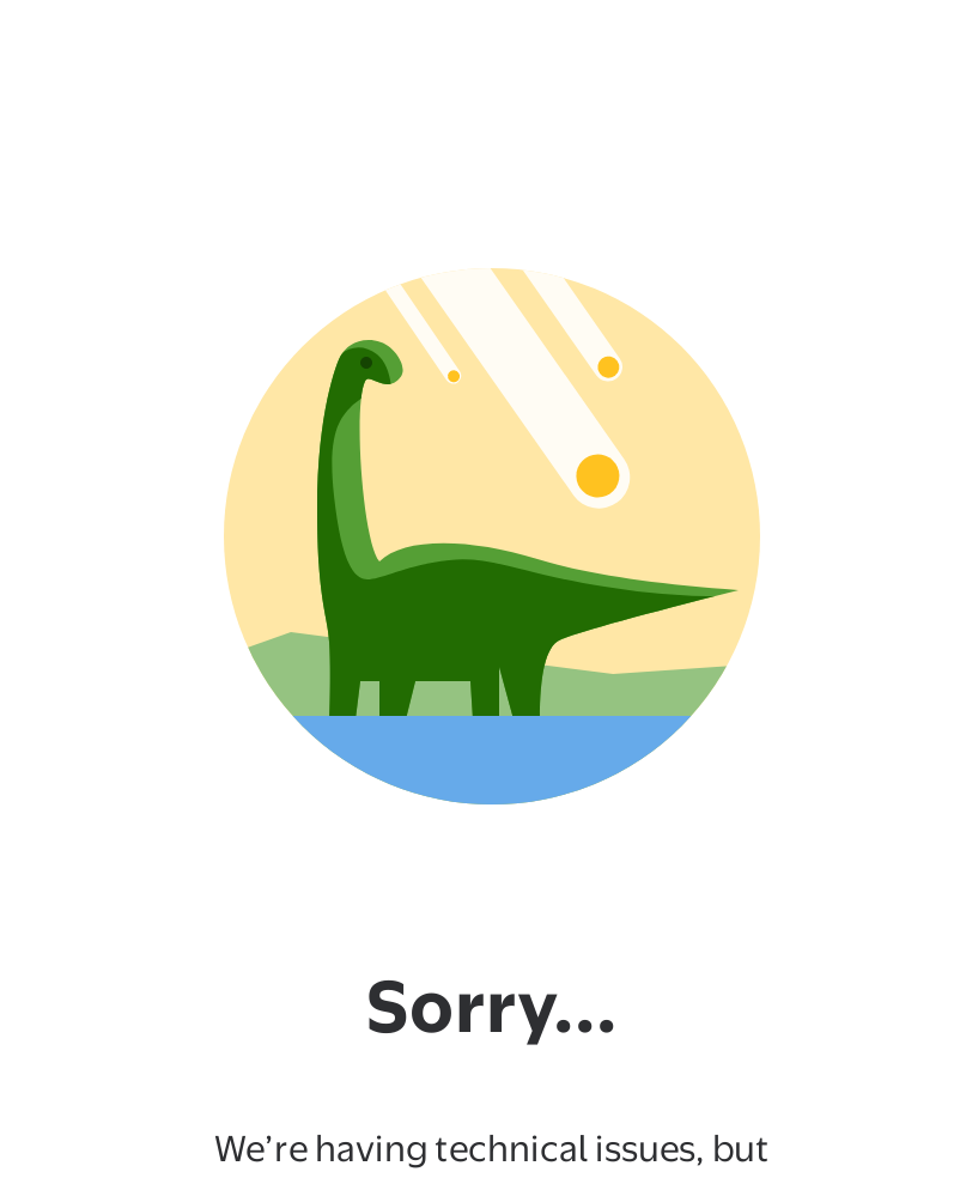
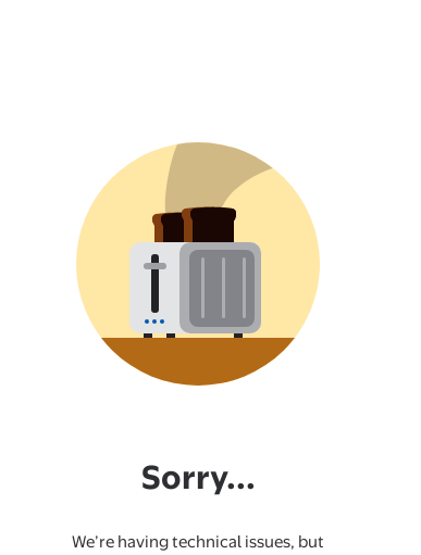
- [image]
+ [image]
